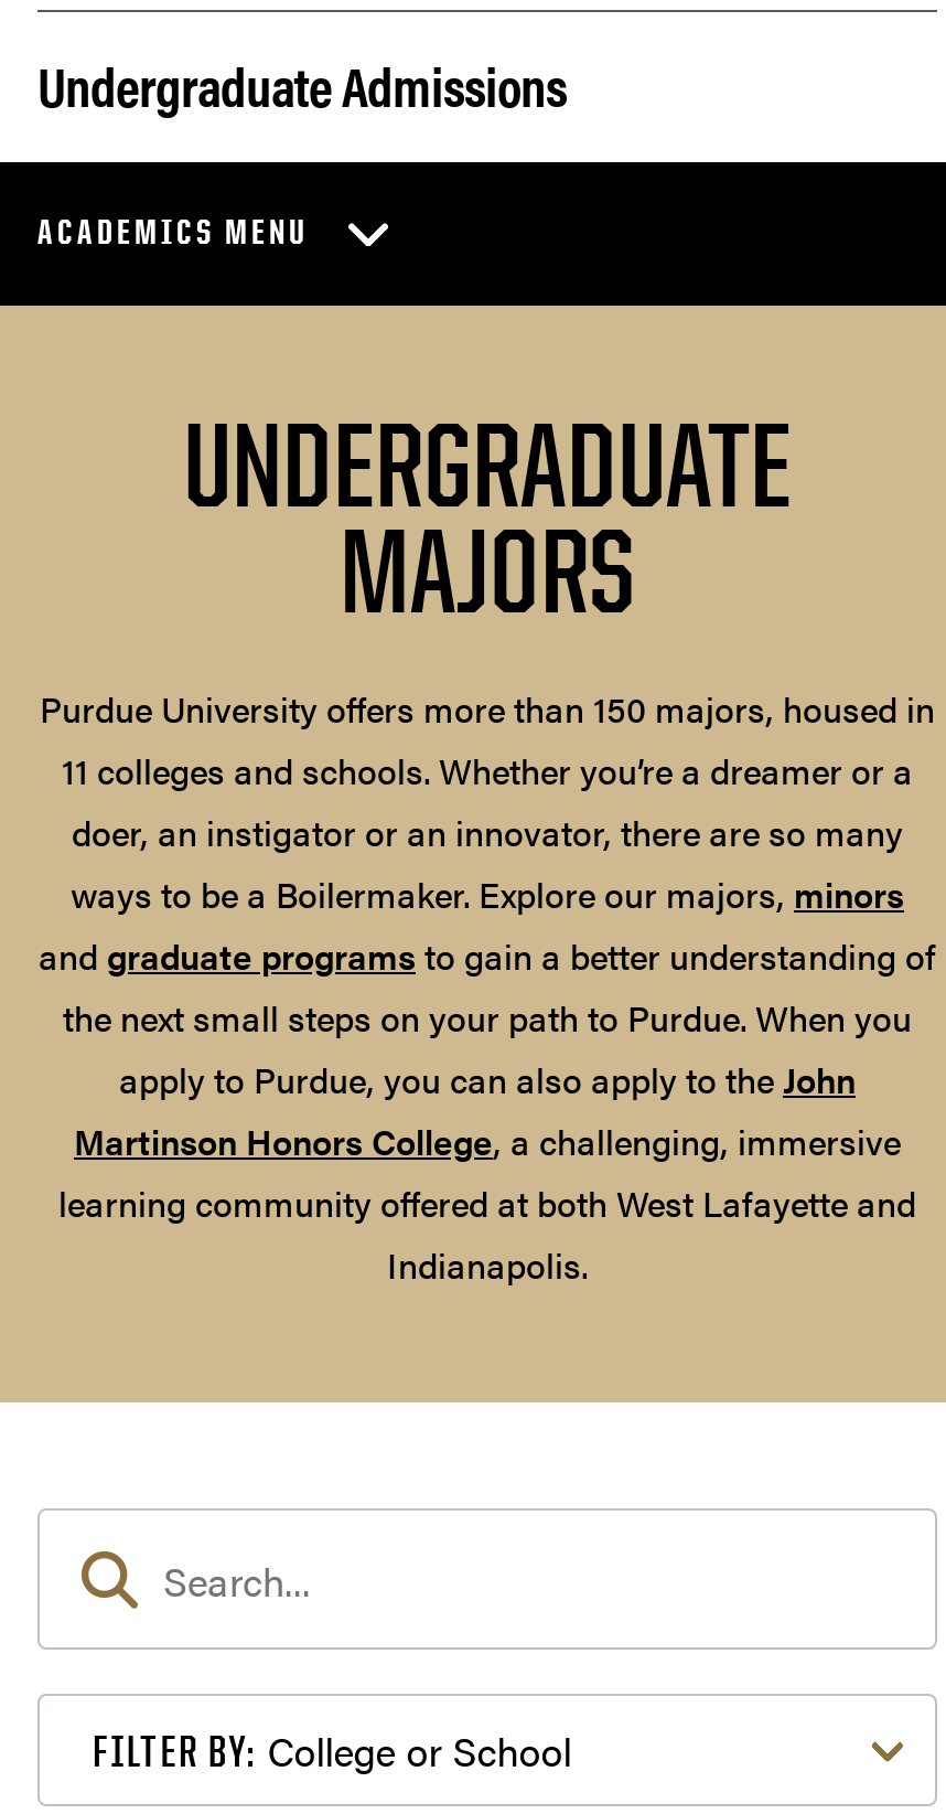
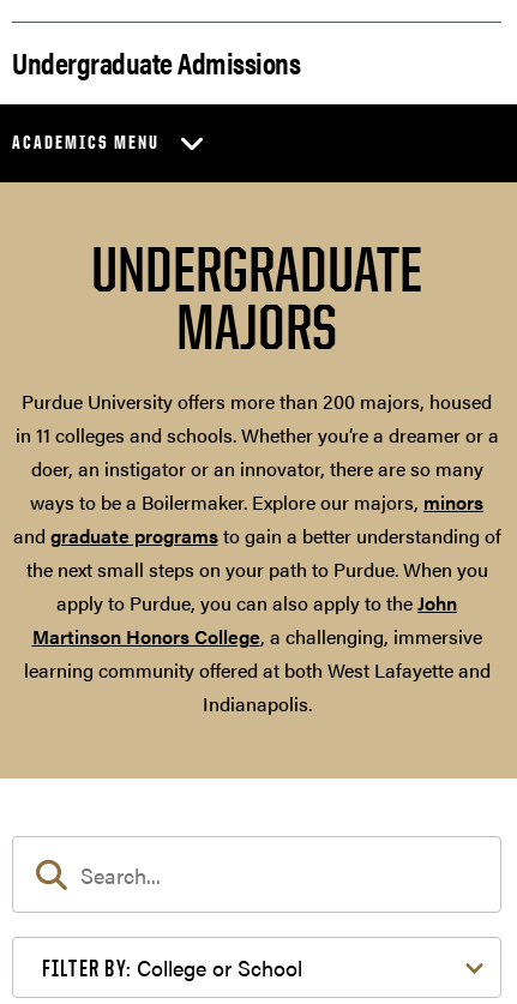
- Purdue University offers more than 150 majors, housed in
- 11 colleges and schools. Whether you’re a dreamer or a
+ Purdue University offers more than 200 majors, housed
+ in 11 colleges and schools. Whether you’re a dreamer or a
